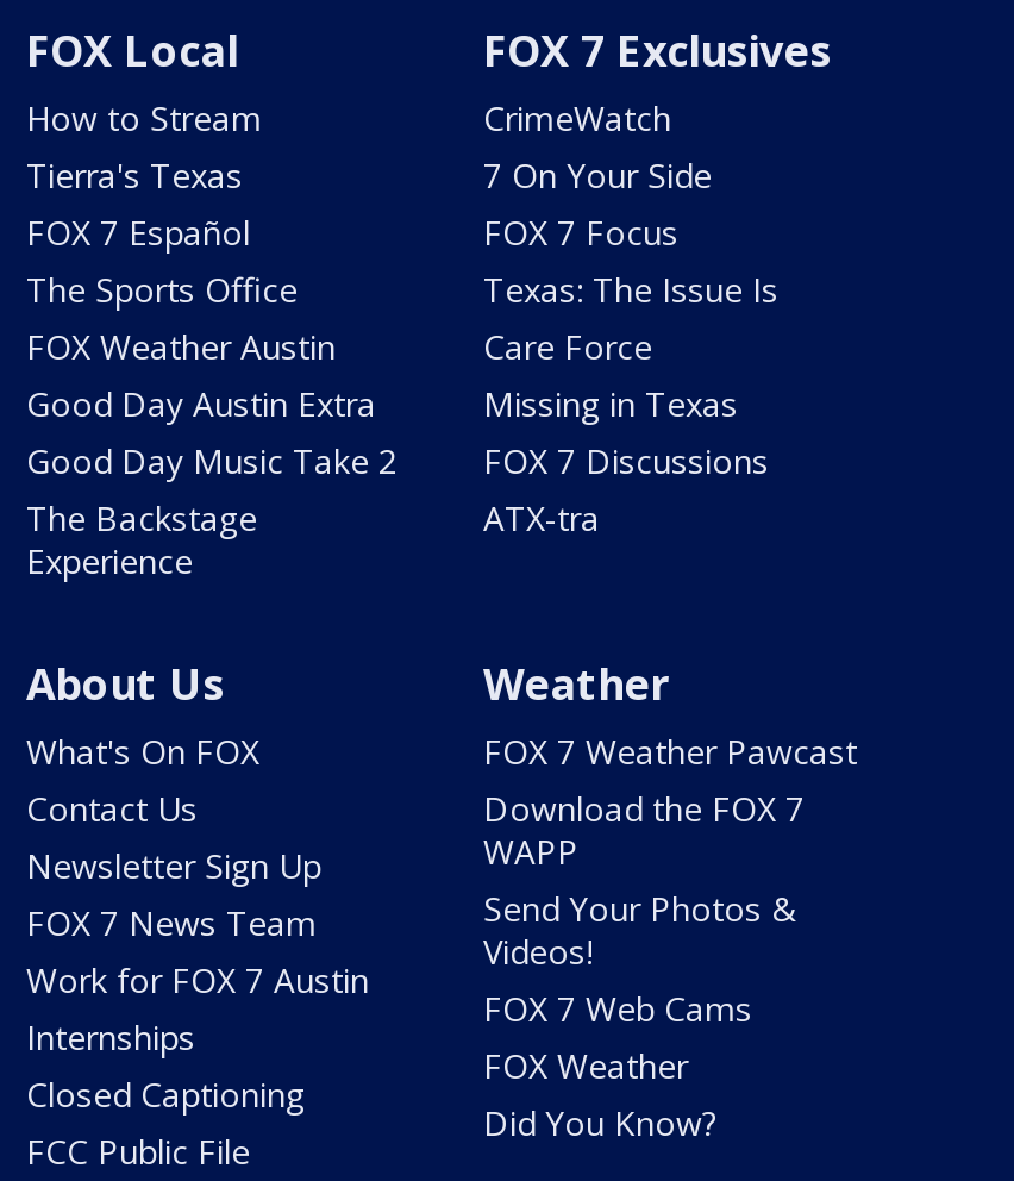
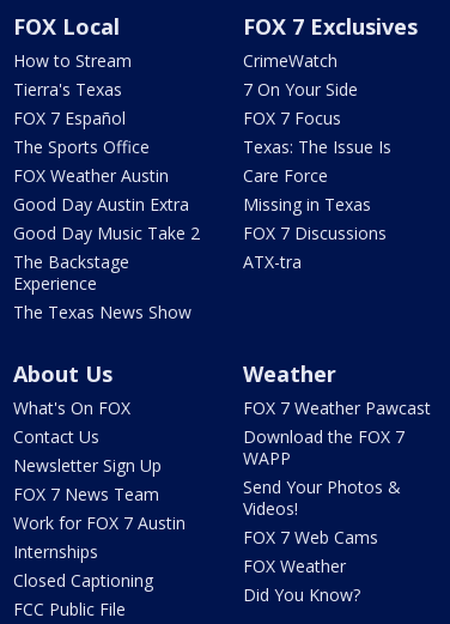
+ The Texas News Show
